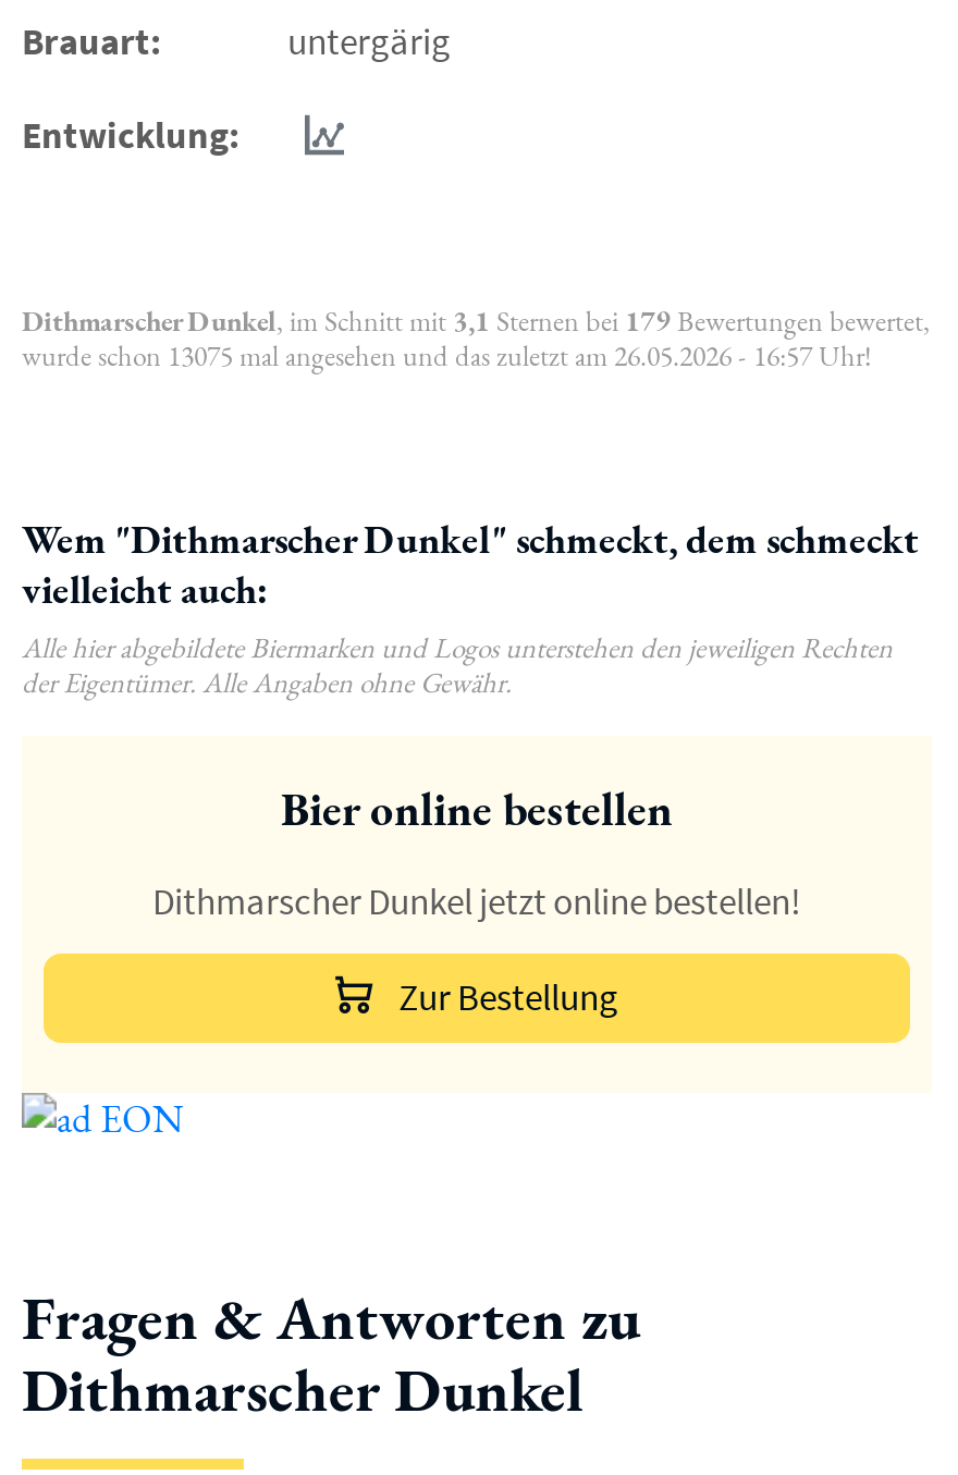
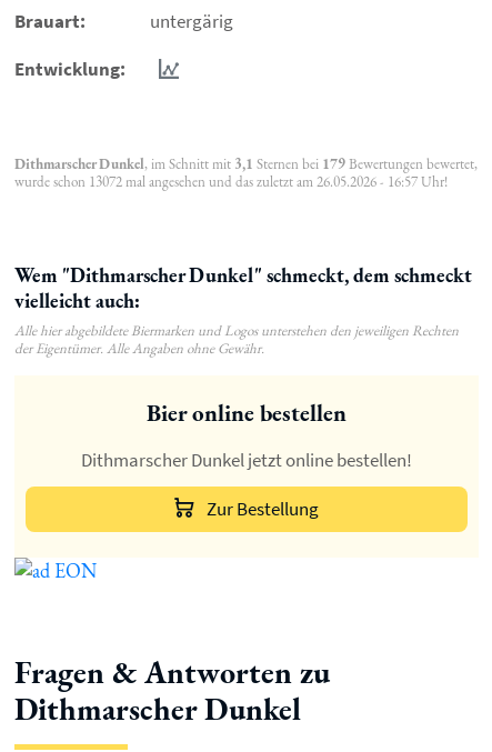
- wurde schon 13075 mal angesehen und das zuletzt am 26.05.2026 - 16:57 Uhr!
+ wurde schon 13072 mal angesehen und das zuletzt am 26.05.2026 - 16:57 Uhr!
